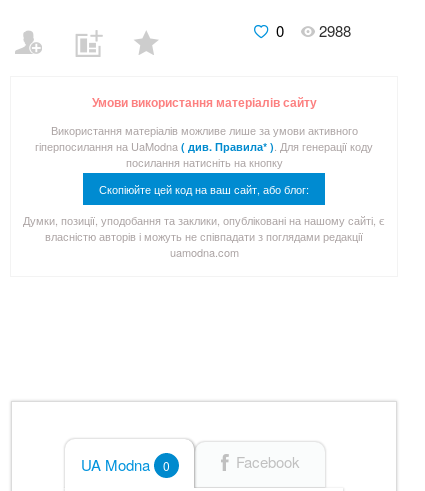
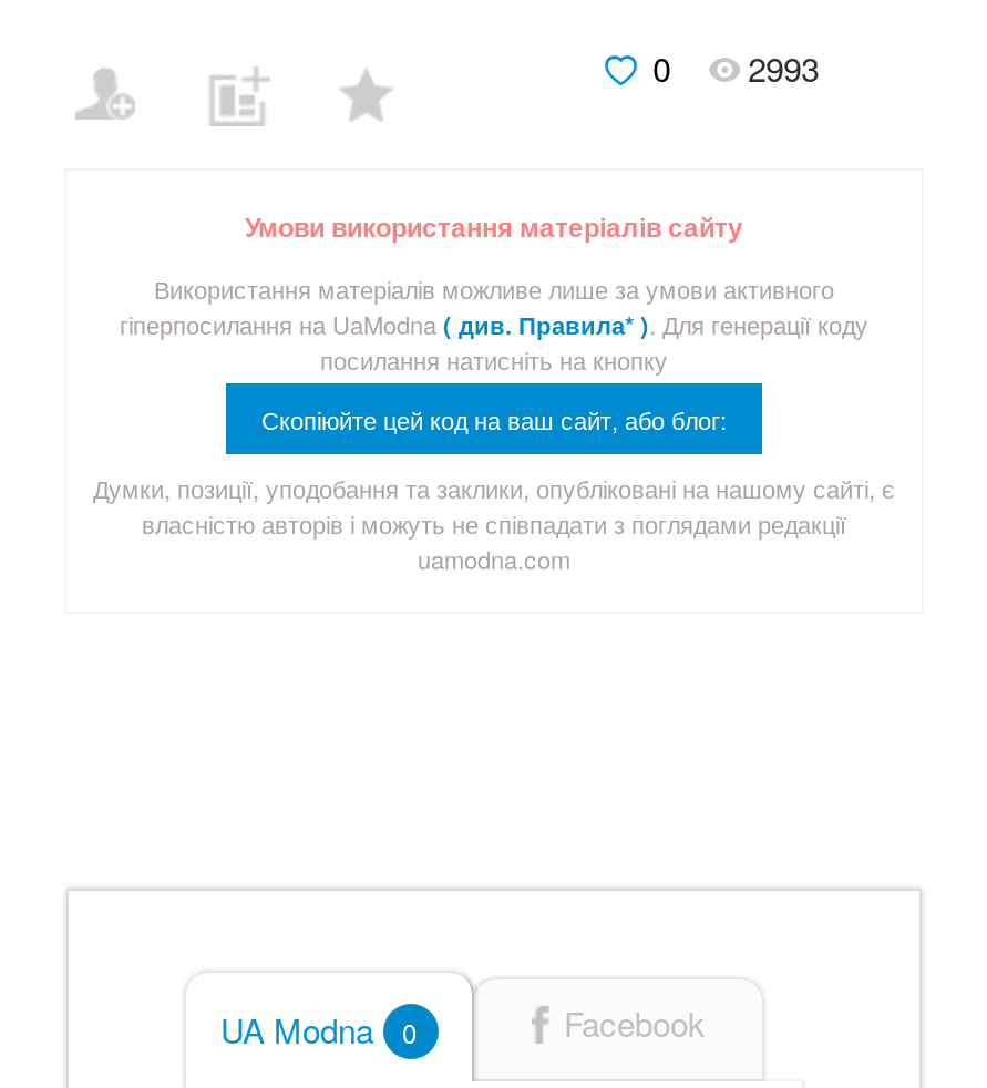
- 0 2988
+ 0 2993
